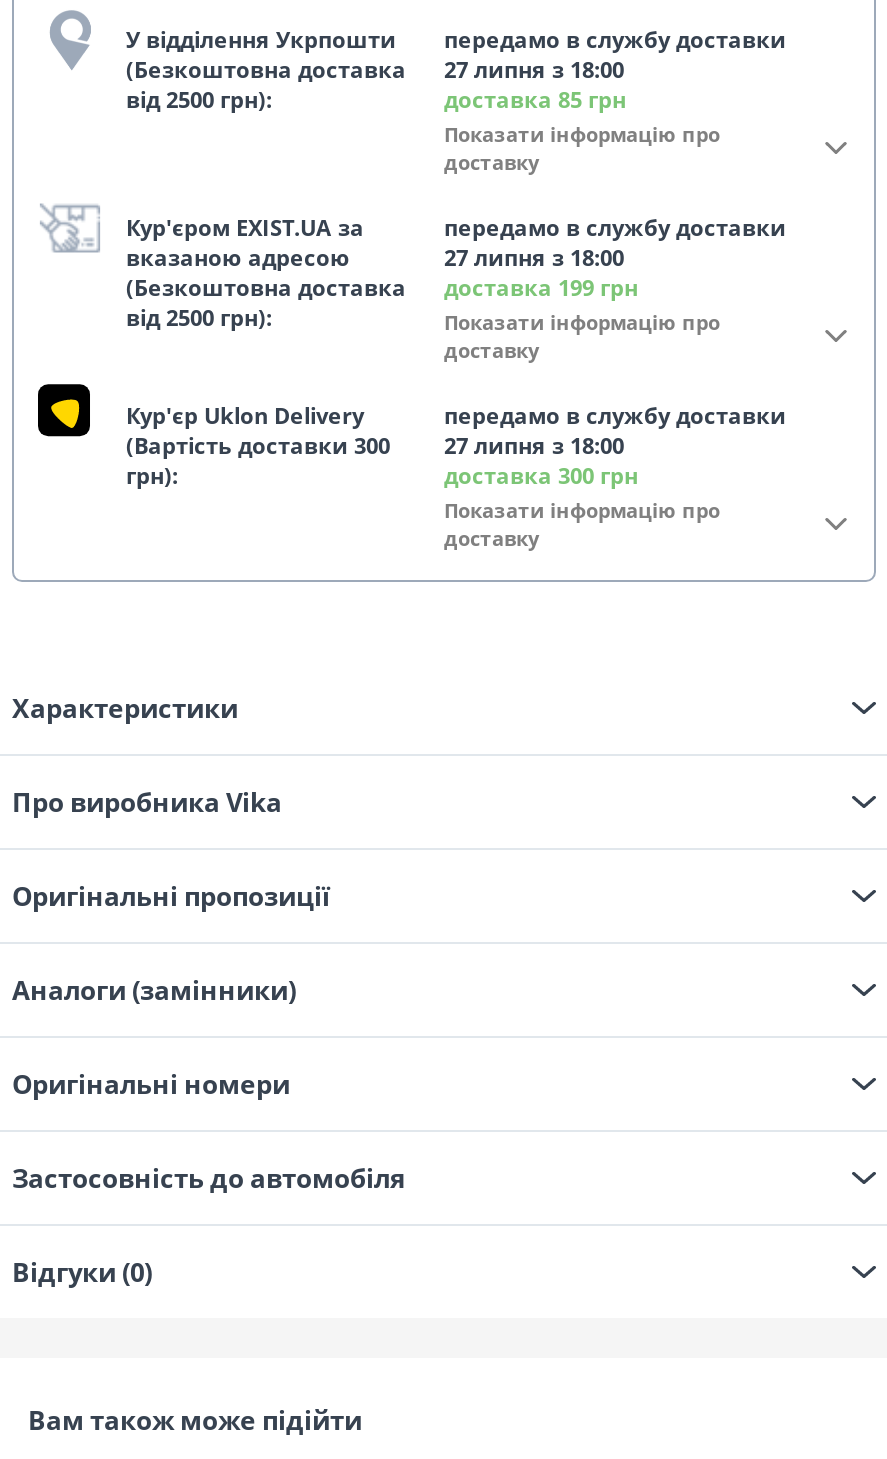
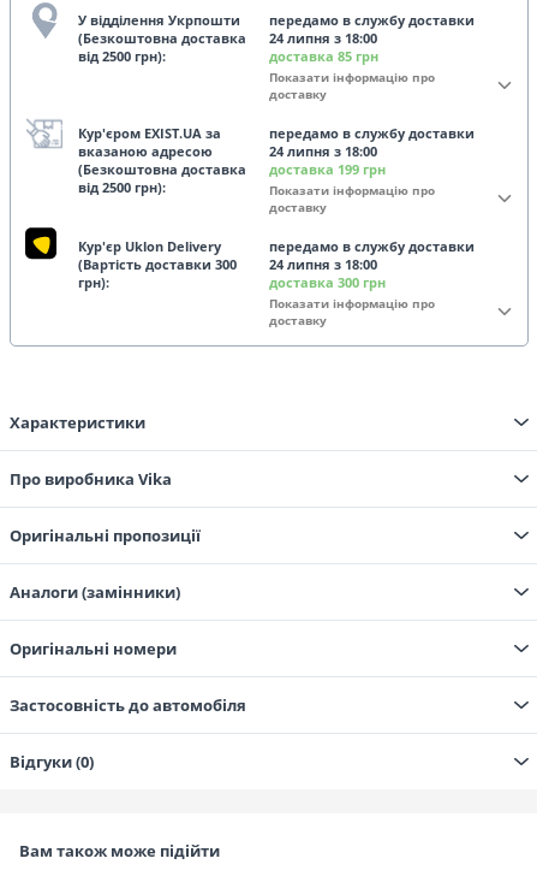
- (Безкоштовна доставка 27 липня з 18:00
+ (Безкоштовна доставка 24 липня з 18:00

- 27 липня з 18:00
+ 24 липня з 18:00

- (Вартість доставки 300 27 липня з 18:00
+ (Вартість доставки 300 24 липня з 18:00
